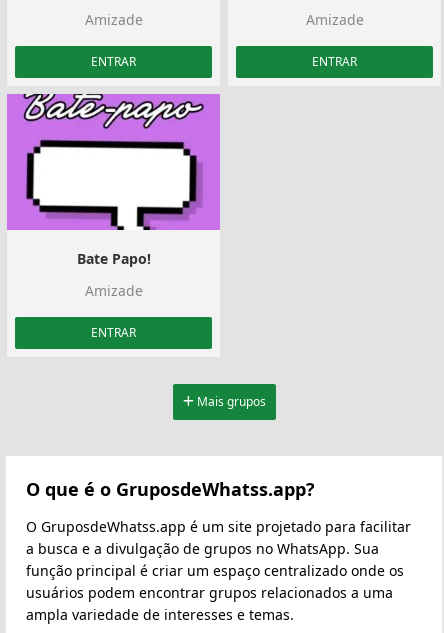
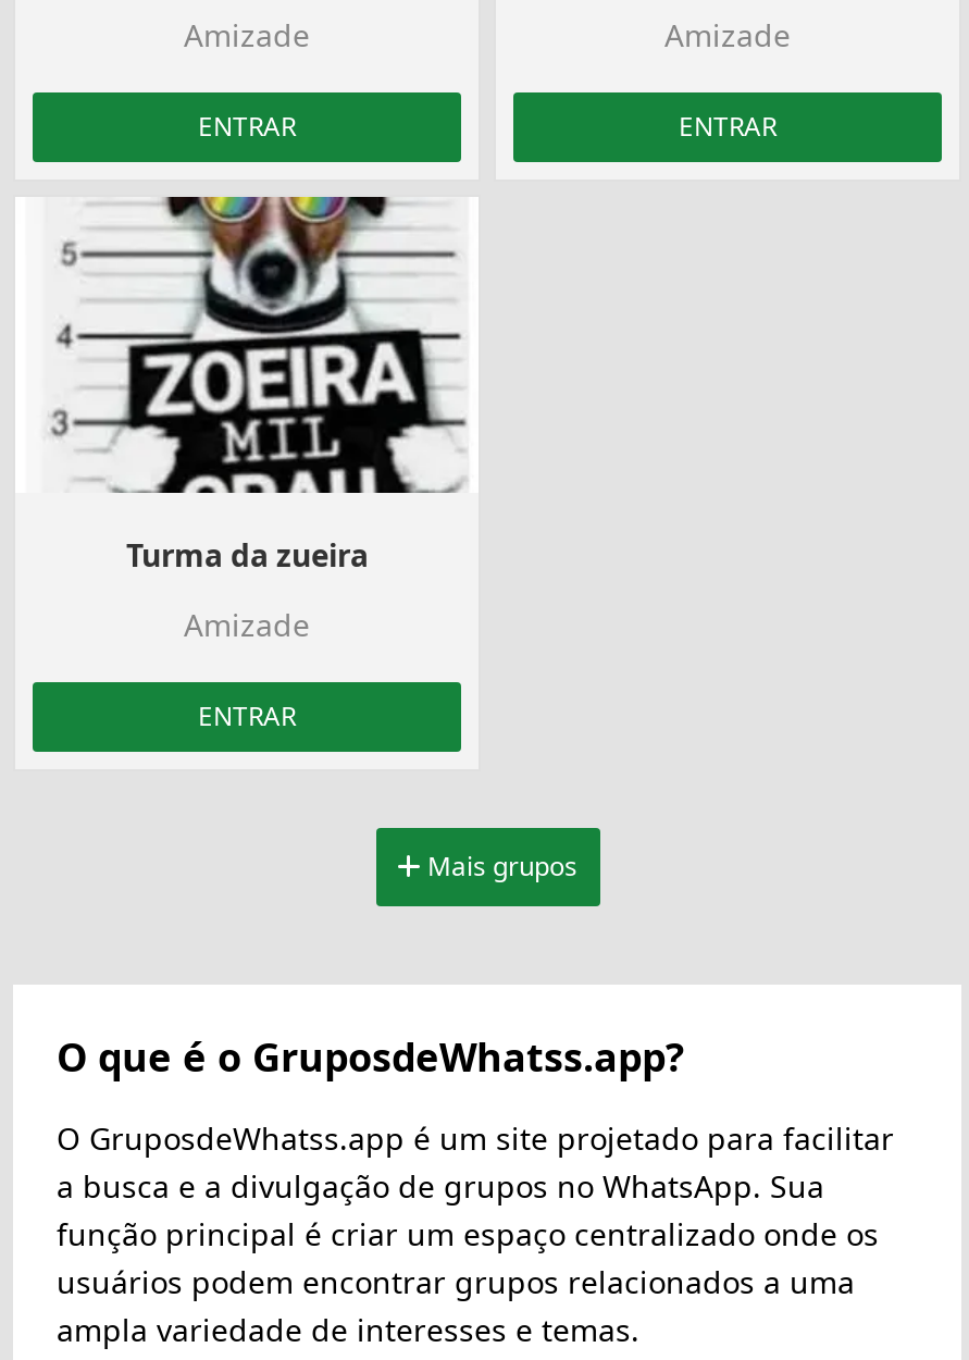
- [image]
- Bate Papo!
+ [image]
+ Turma da zueira
